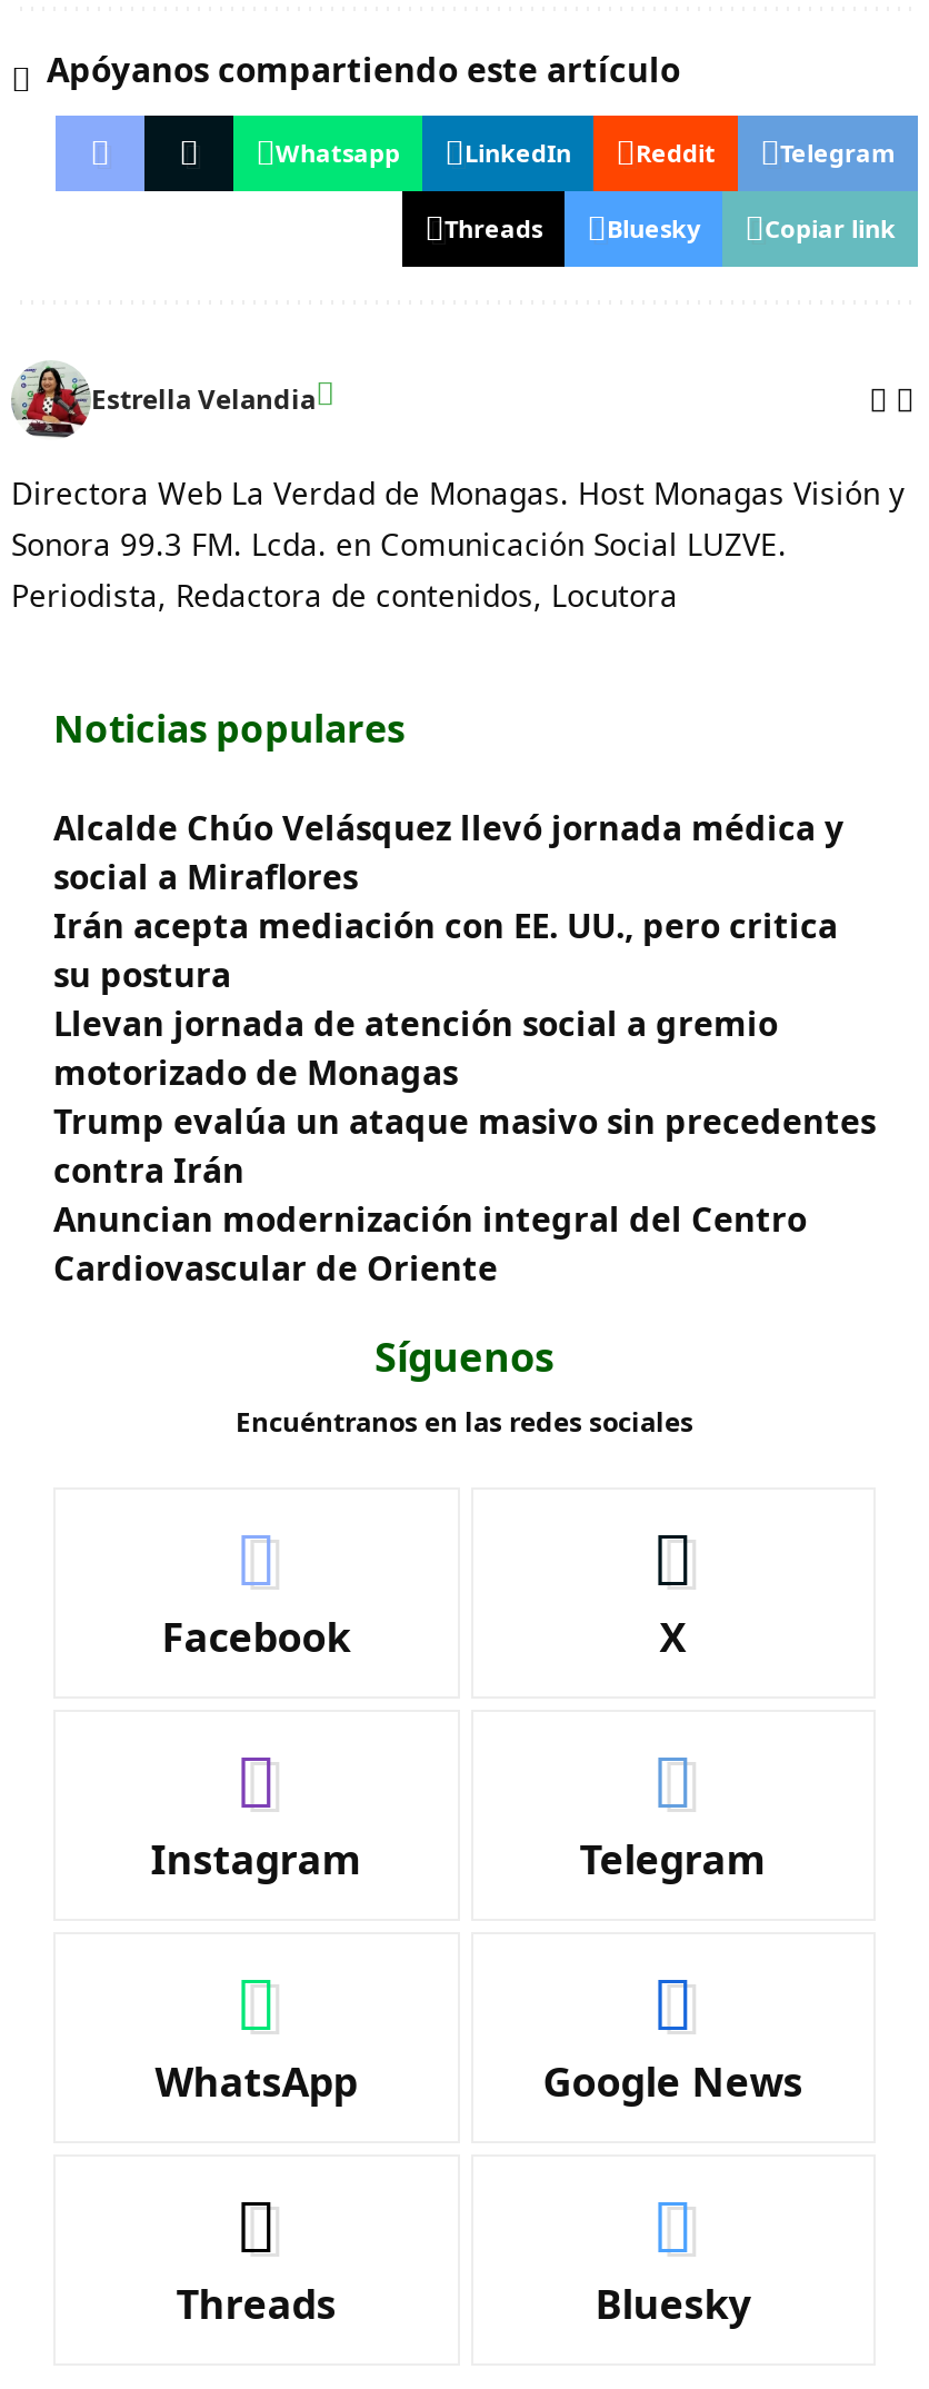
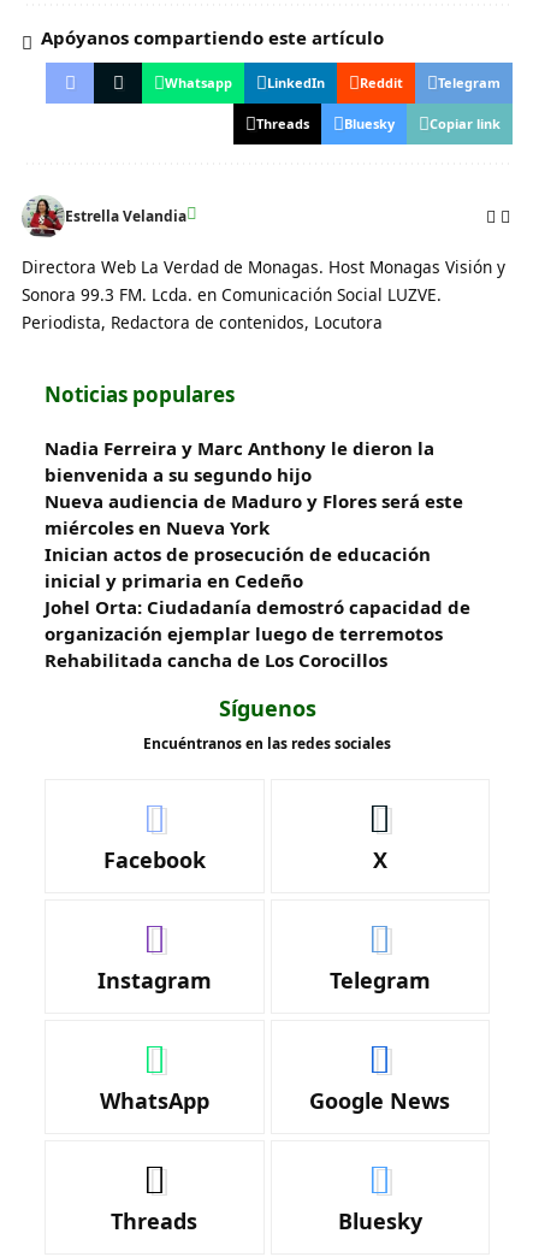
- Alcalde Chúo Velásquez llevó jornada médica y
- social a Miraflores
- Irán acepta mediación con EE. UU., pero critica
- su postura
- Llevan jornada de atención social a gremio
- motorizado de Monagas
- Trump evalúa un ataque masivo sin precedentes
- contra Irán
- Anuncian modernización integral del Centro
- Cardiovascular de Oriente
+ Nadia Ferreira y Marc Anthony le dieron la
+ bienvenida a su segundo hijo
+ Nueva audiencia de Maduro y Flores será este
+ miércoles en Nueva York
+ Inician actos de prosecución de educación
+ inicial y primaria en Cedeño
+ Johel Orta: Ciudadanía demostró capacidad de
+ organización ejemplar luego de terremotos
+ Rehabilitada cancha de Los Corocillos
